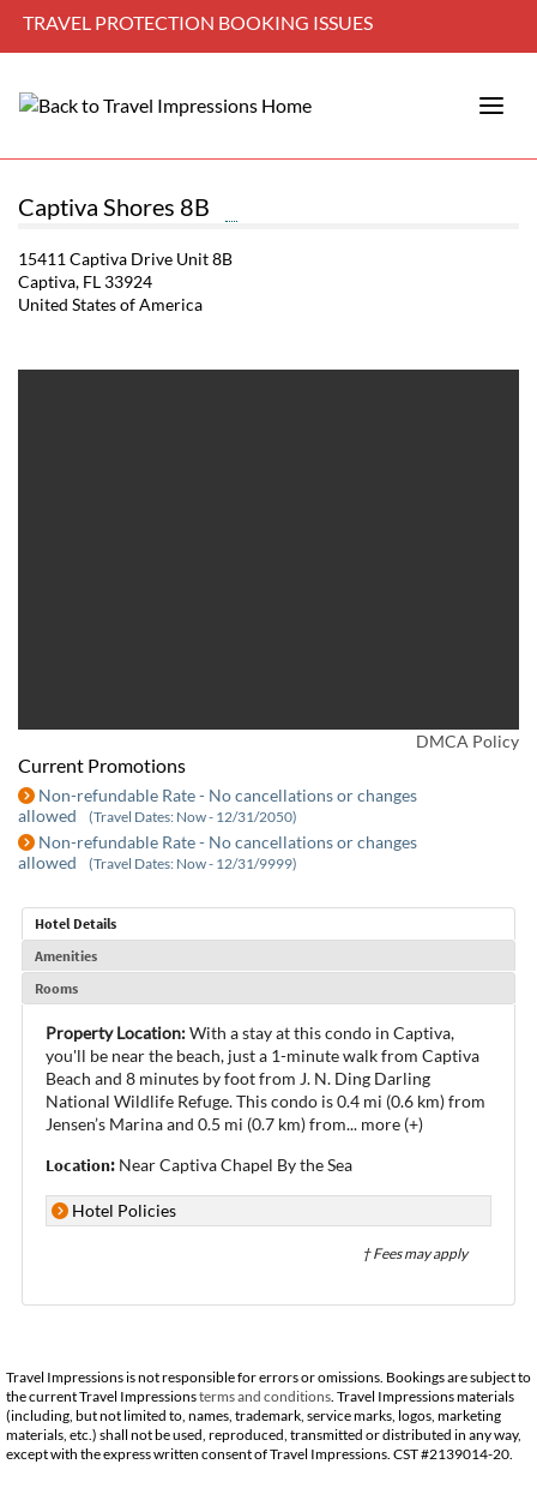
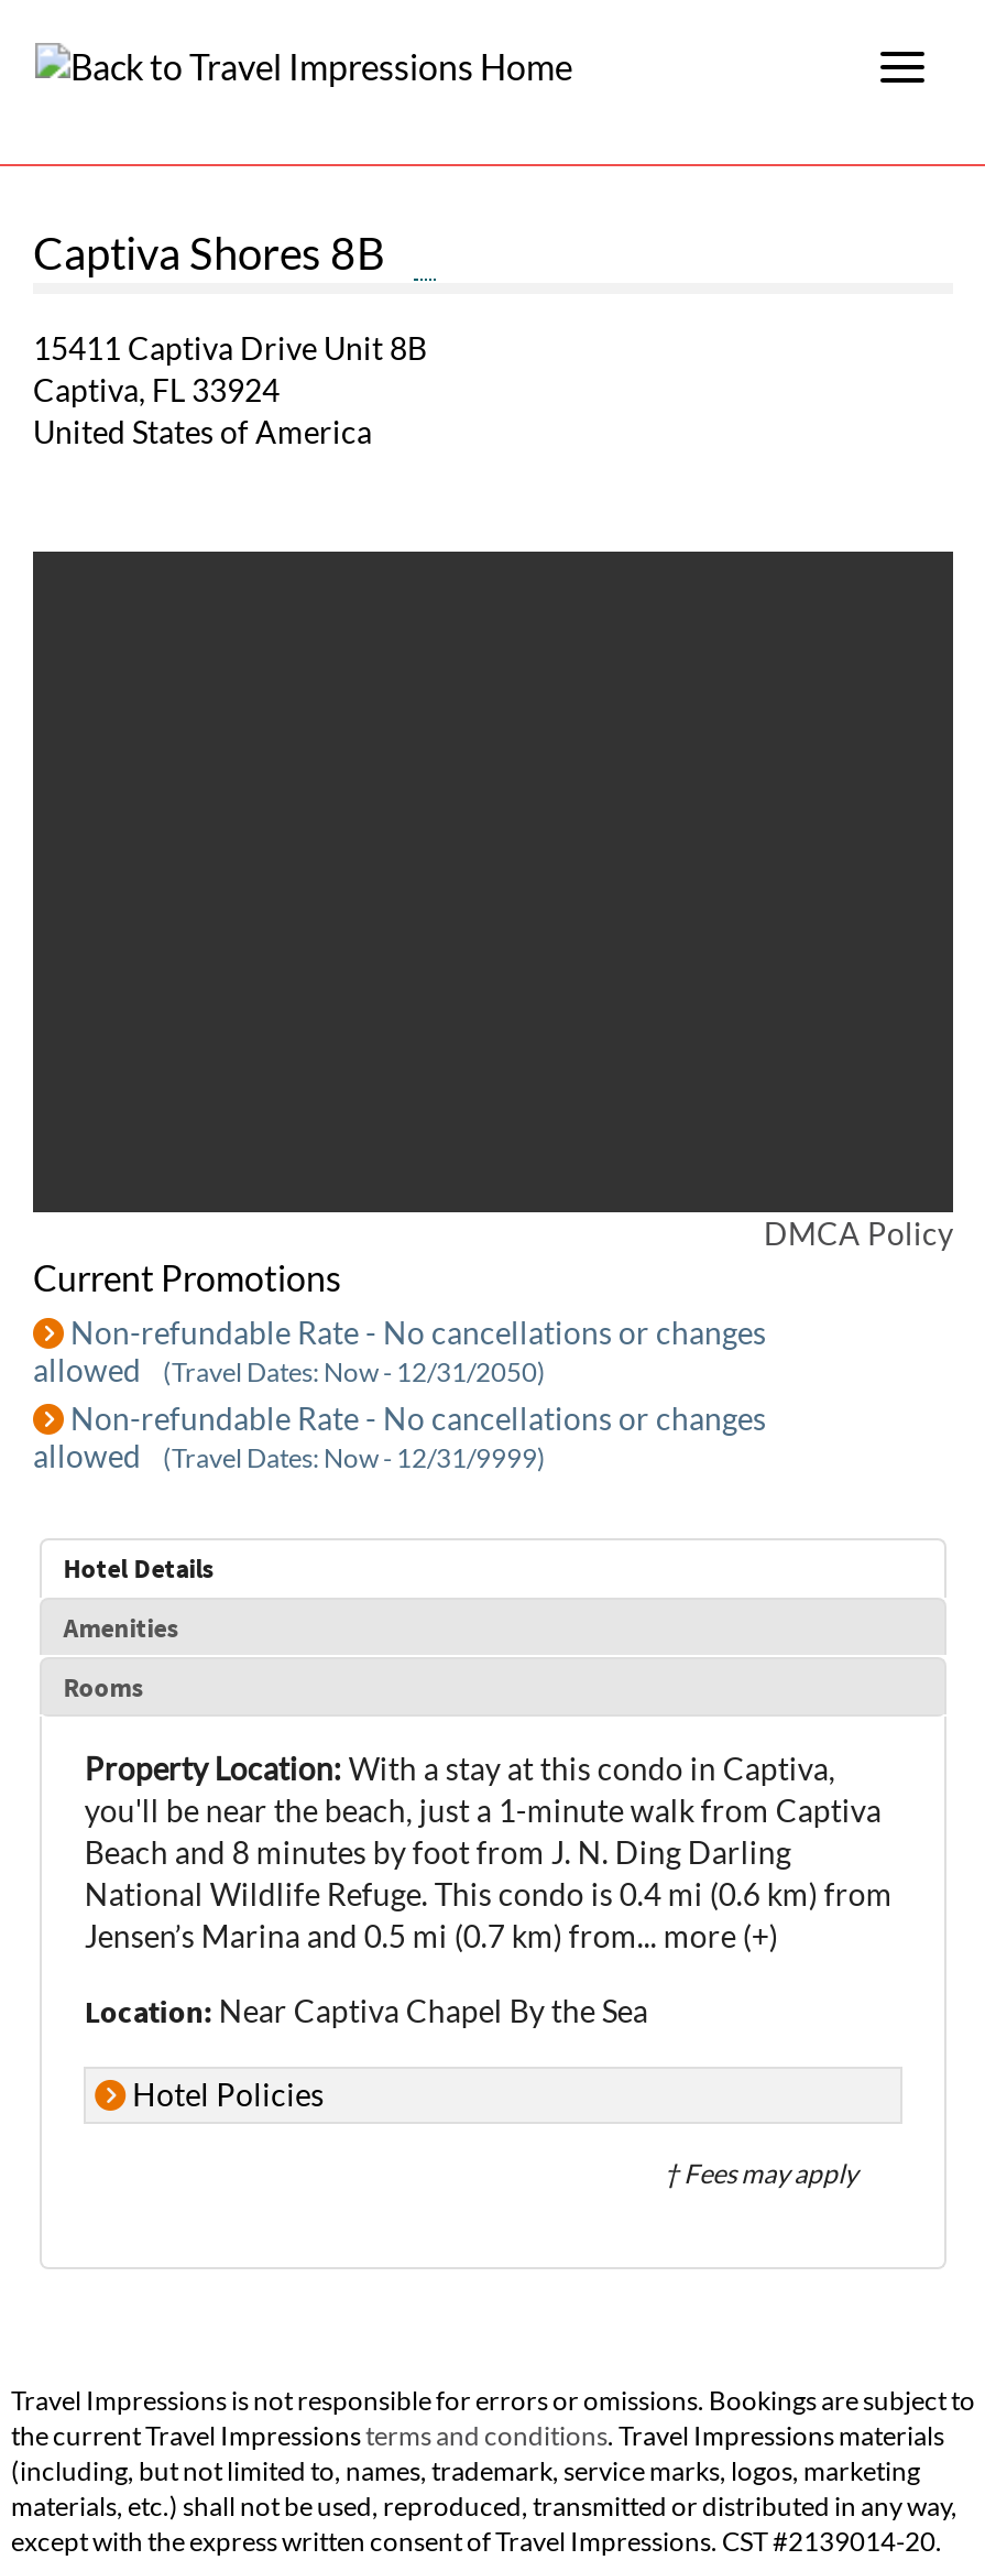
- TRAVEL PROTECTION BOOKING ISSUES
